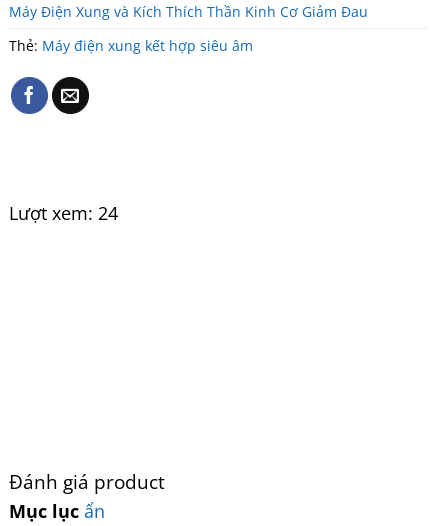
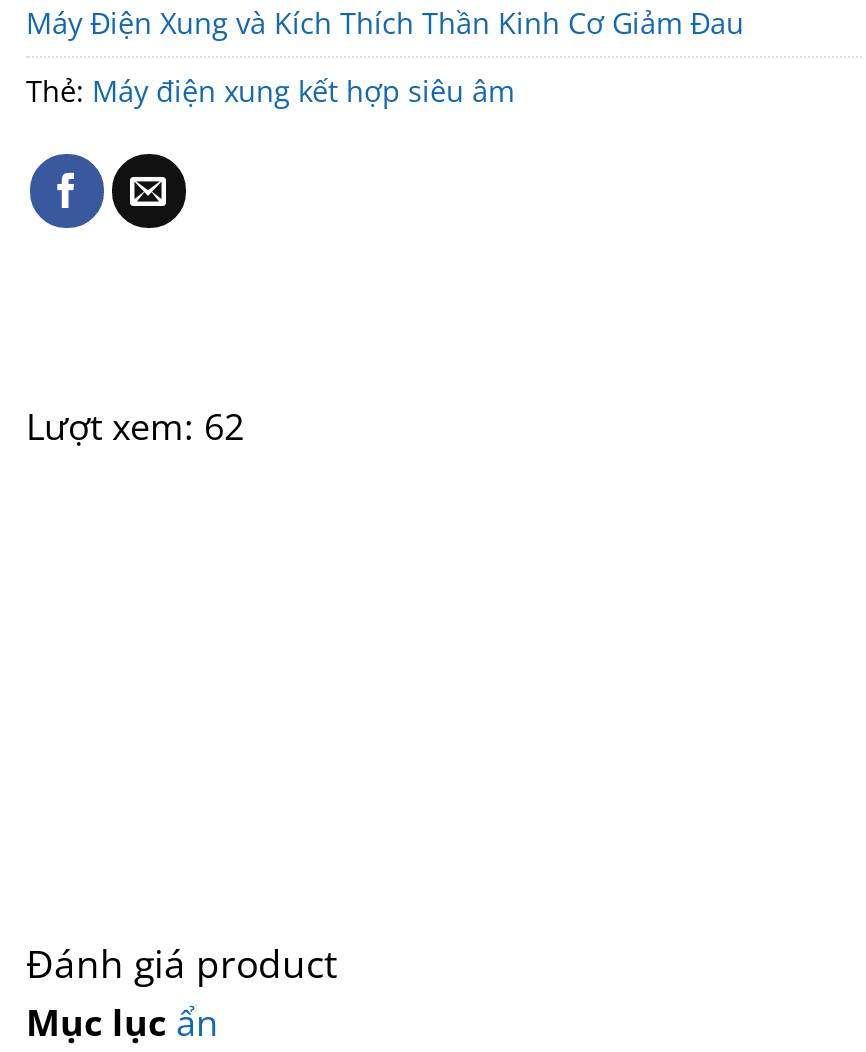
- Lượt xem: 24
+ Lượt xem: 62
